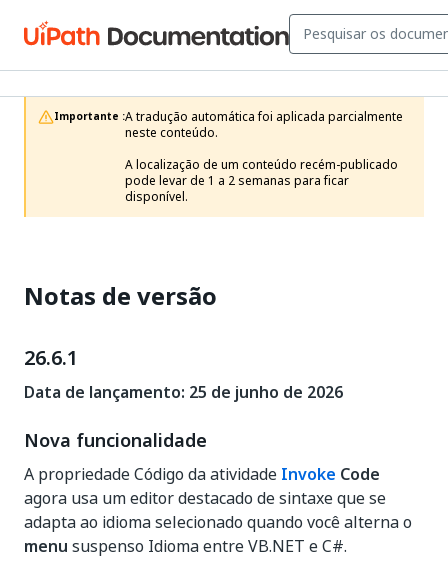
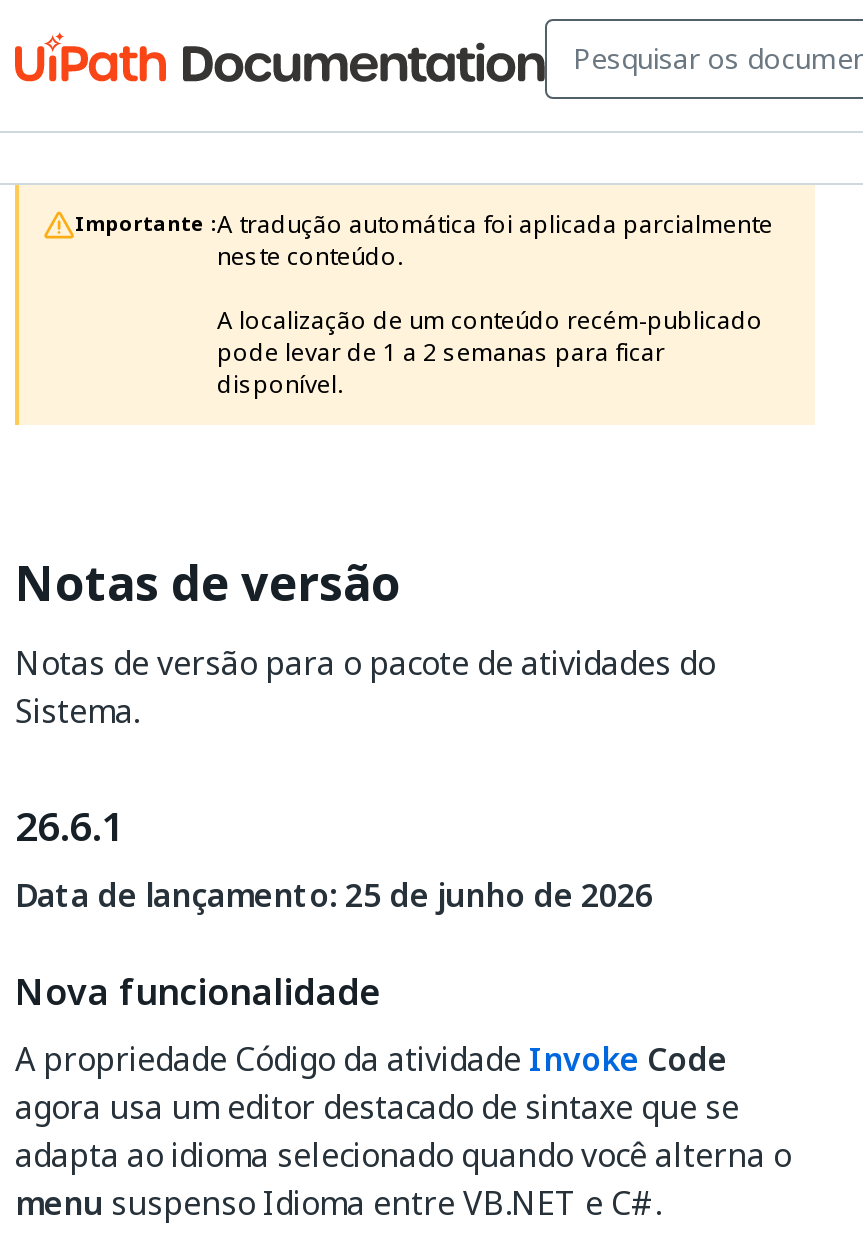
+ Notas de versão para o pacote de atividades do
+ Sistema.
